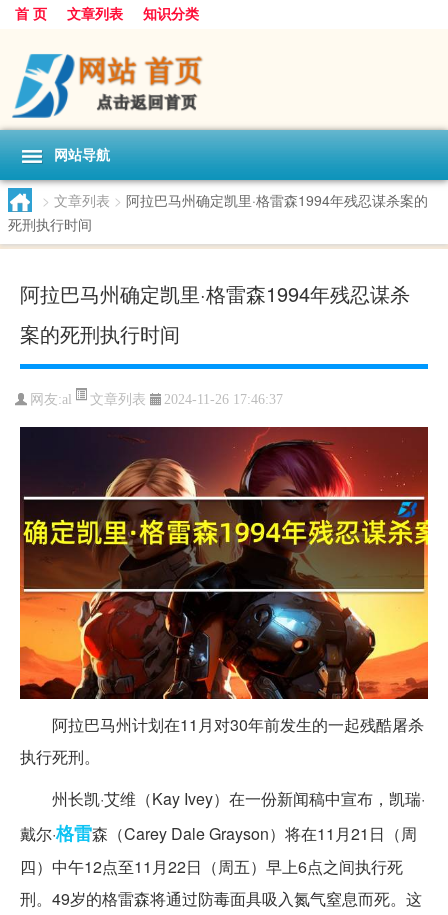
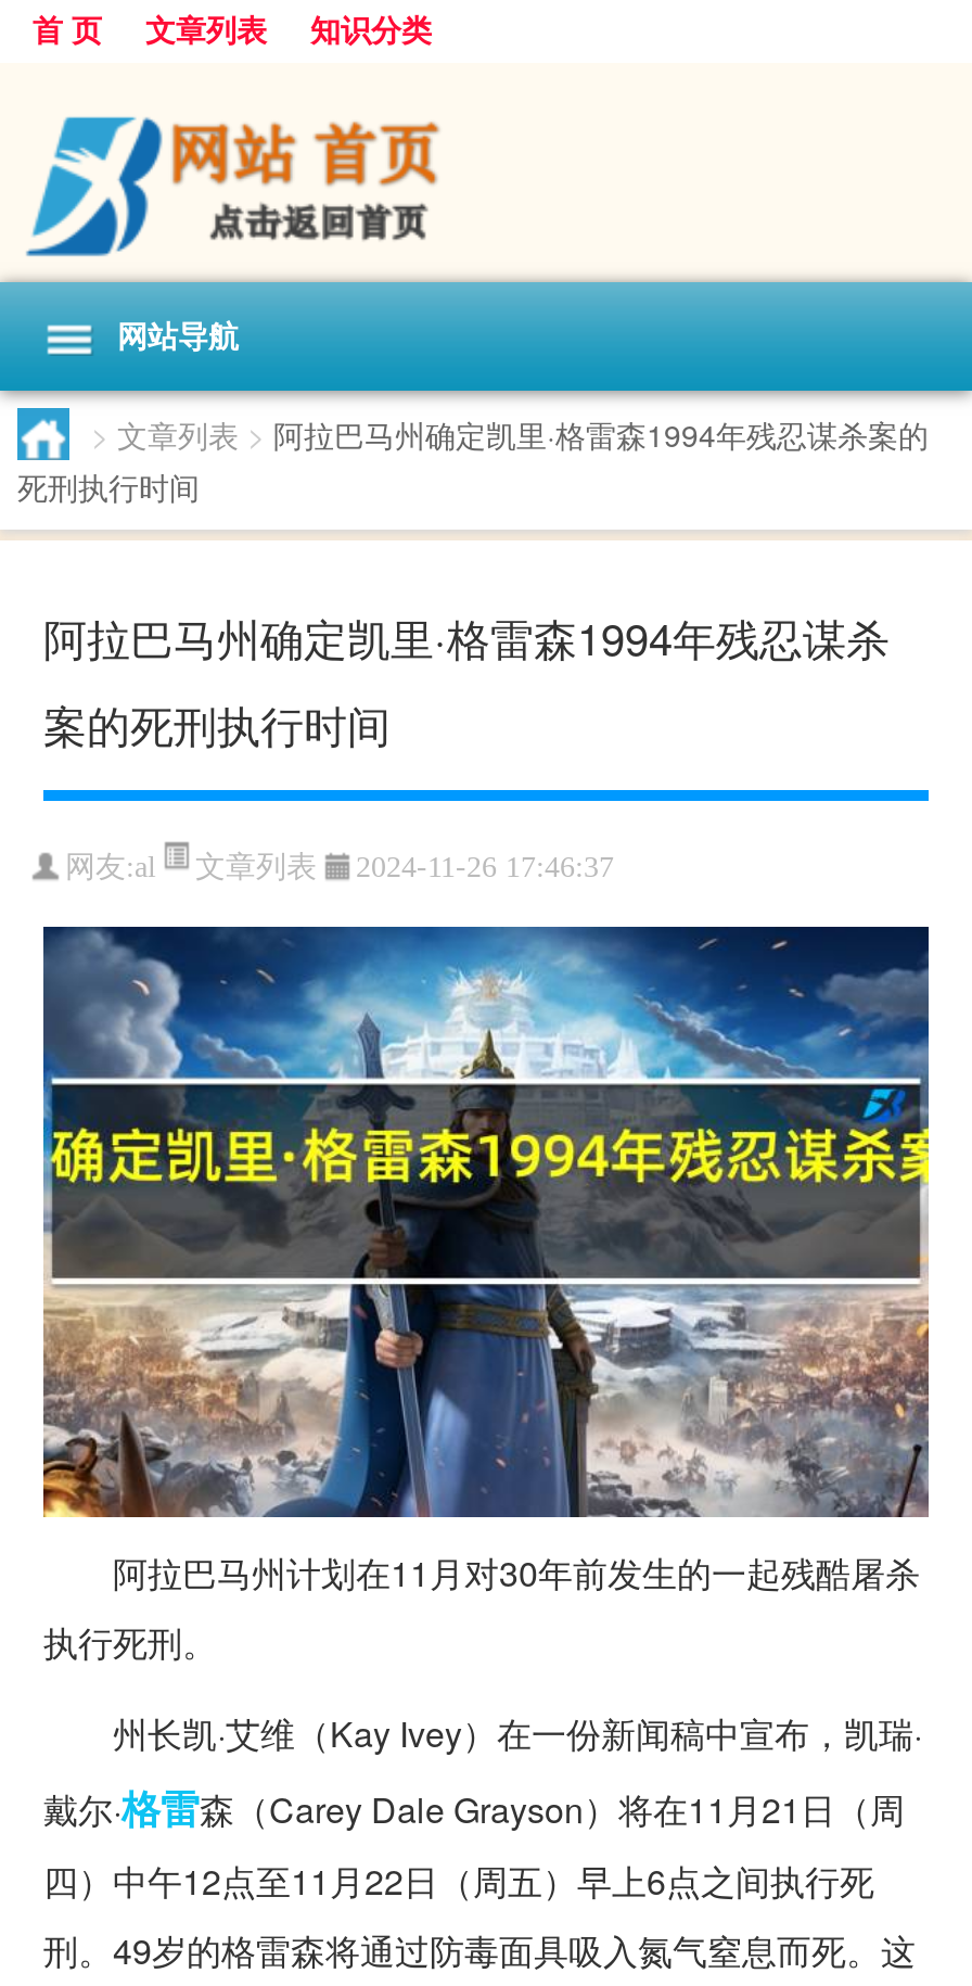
- [image]
+ [image]
